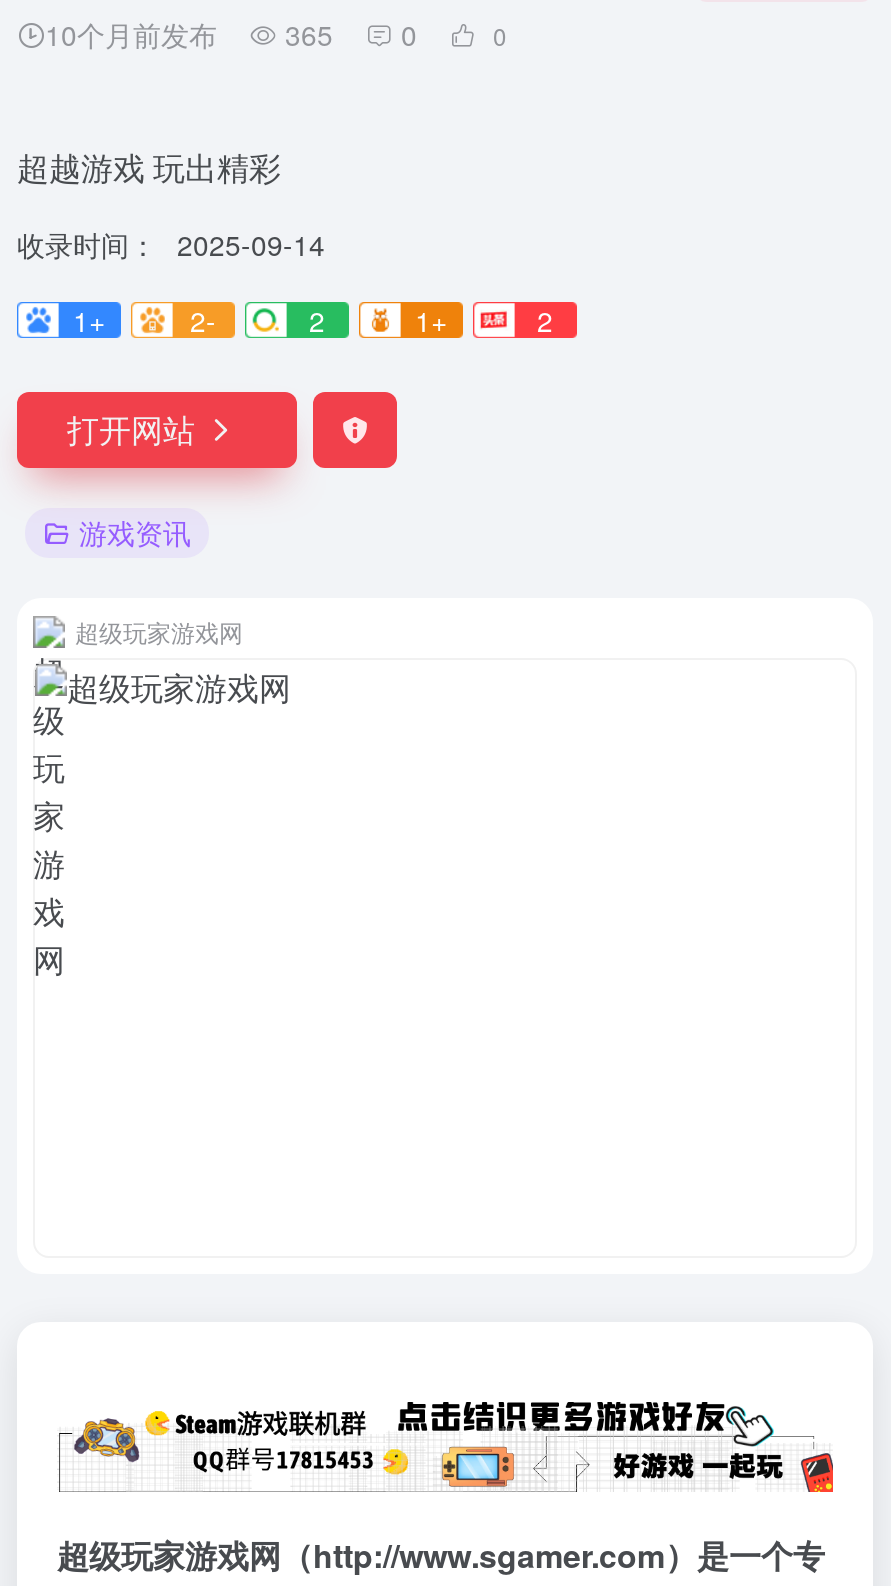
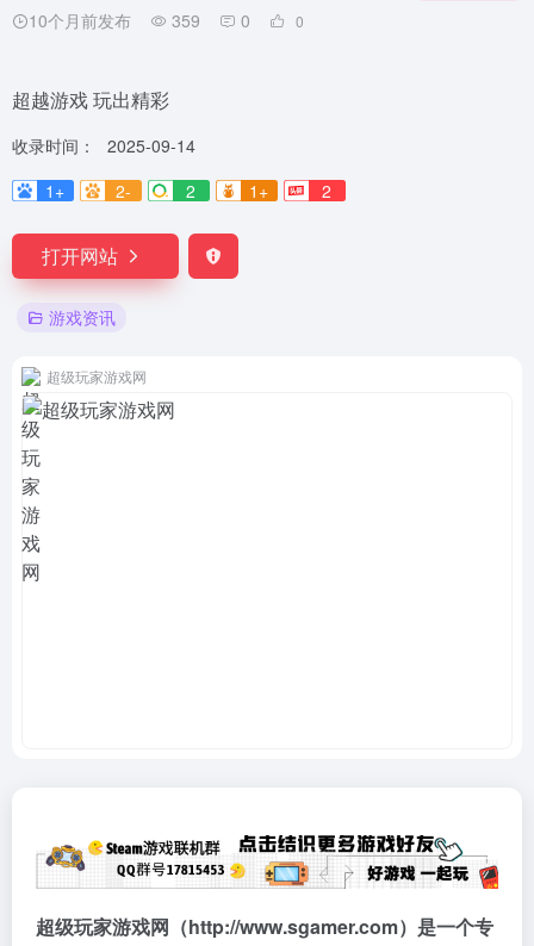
- 10个月前发布 365 0
+ 10个月前发布 359 0
